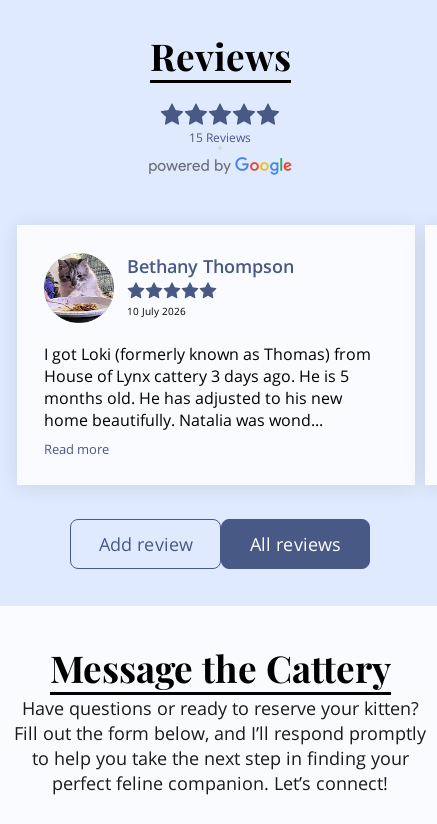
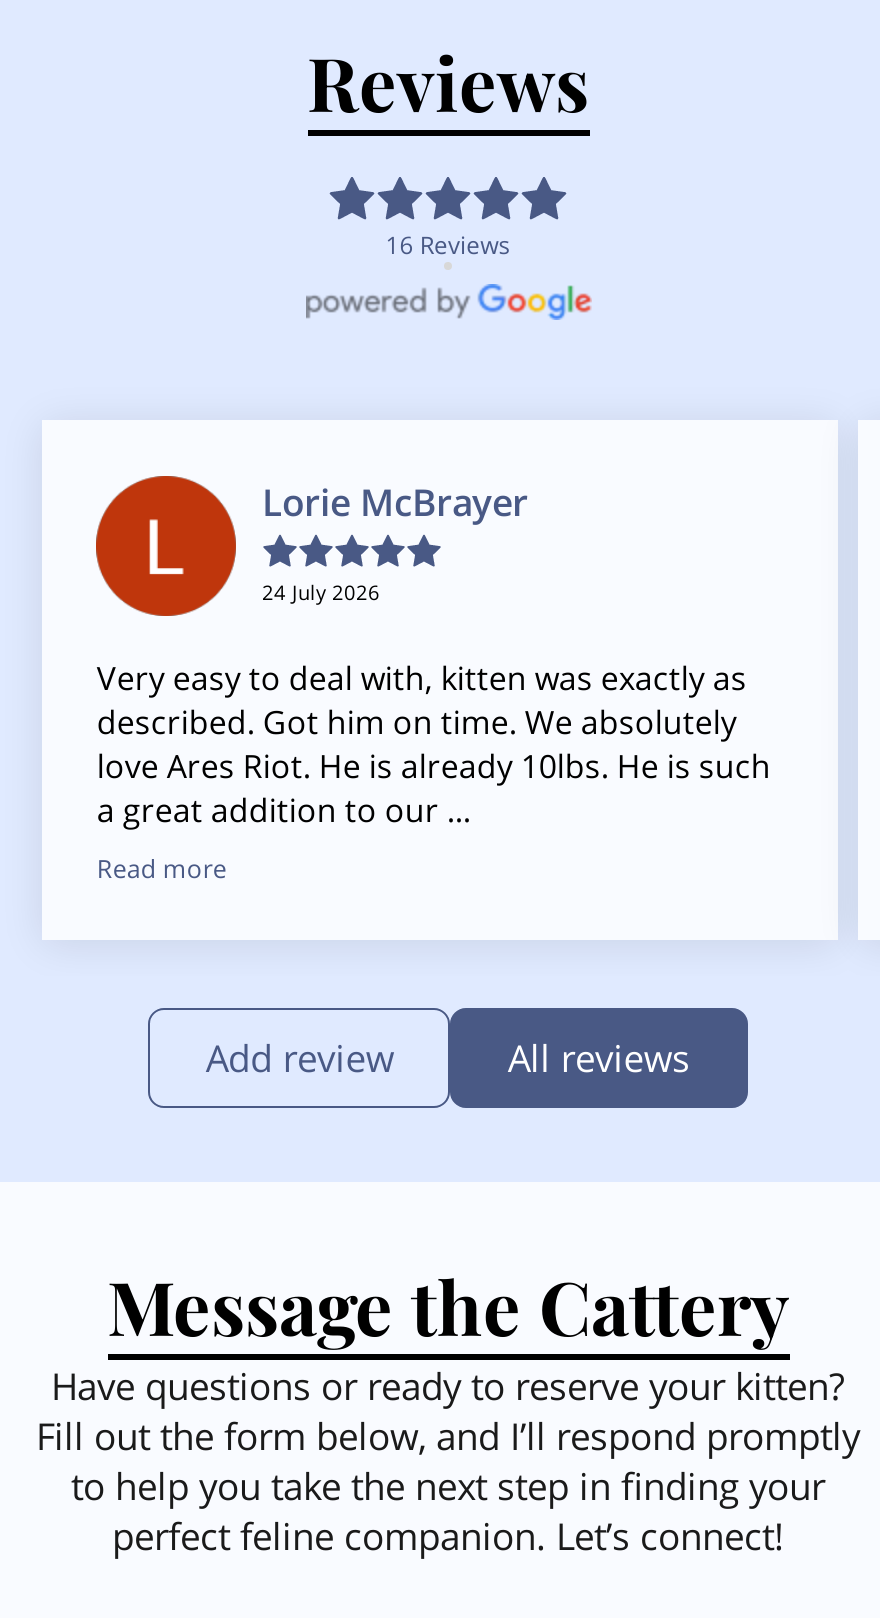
- 15 Reviews
+ 16 Reviews

- [image]
- Bethany Thompson
+ [image]
+ Lorie McBrayer

- 10 July 2026
+ 24 July 2026

- I got Loki (formerly known as Thomas) from
- House of Lynx cattery 3 days ago. He is 5
- months old. He has adjusted to his new
- home beautifully. Natalia was wond...
+ Very easy to deal with, kitten was exactly as
+ described. Got him on time. We absolutely
+ love Ares Riot. He is already 10lbs. He is such
+ a great addition to our ...
